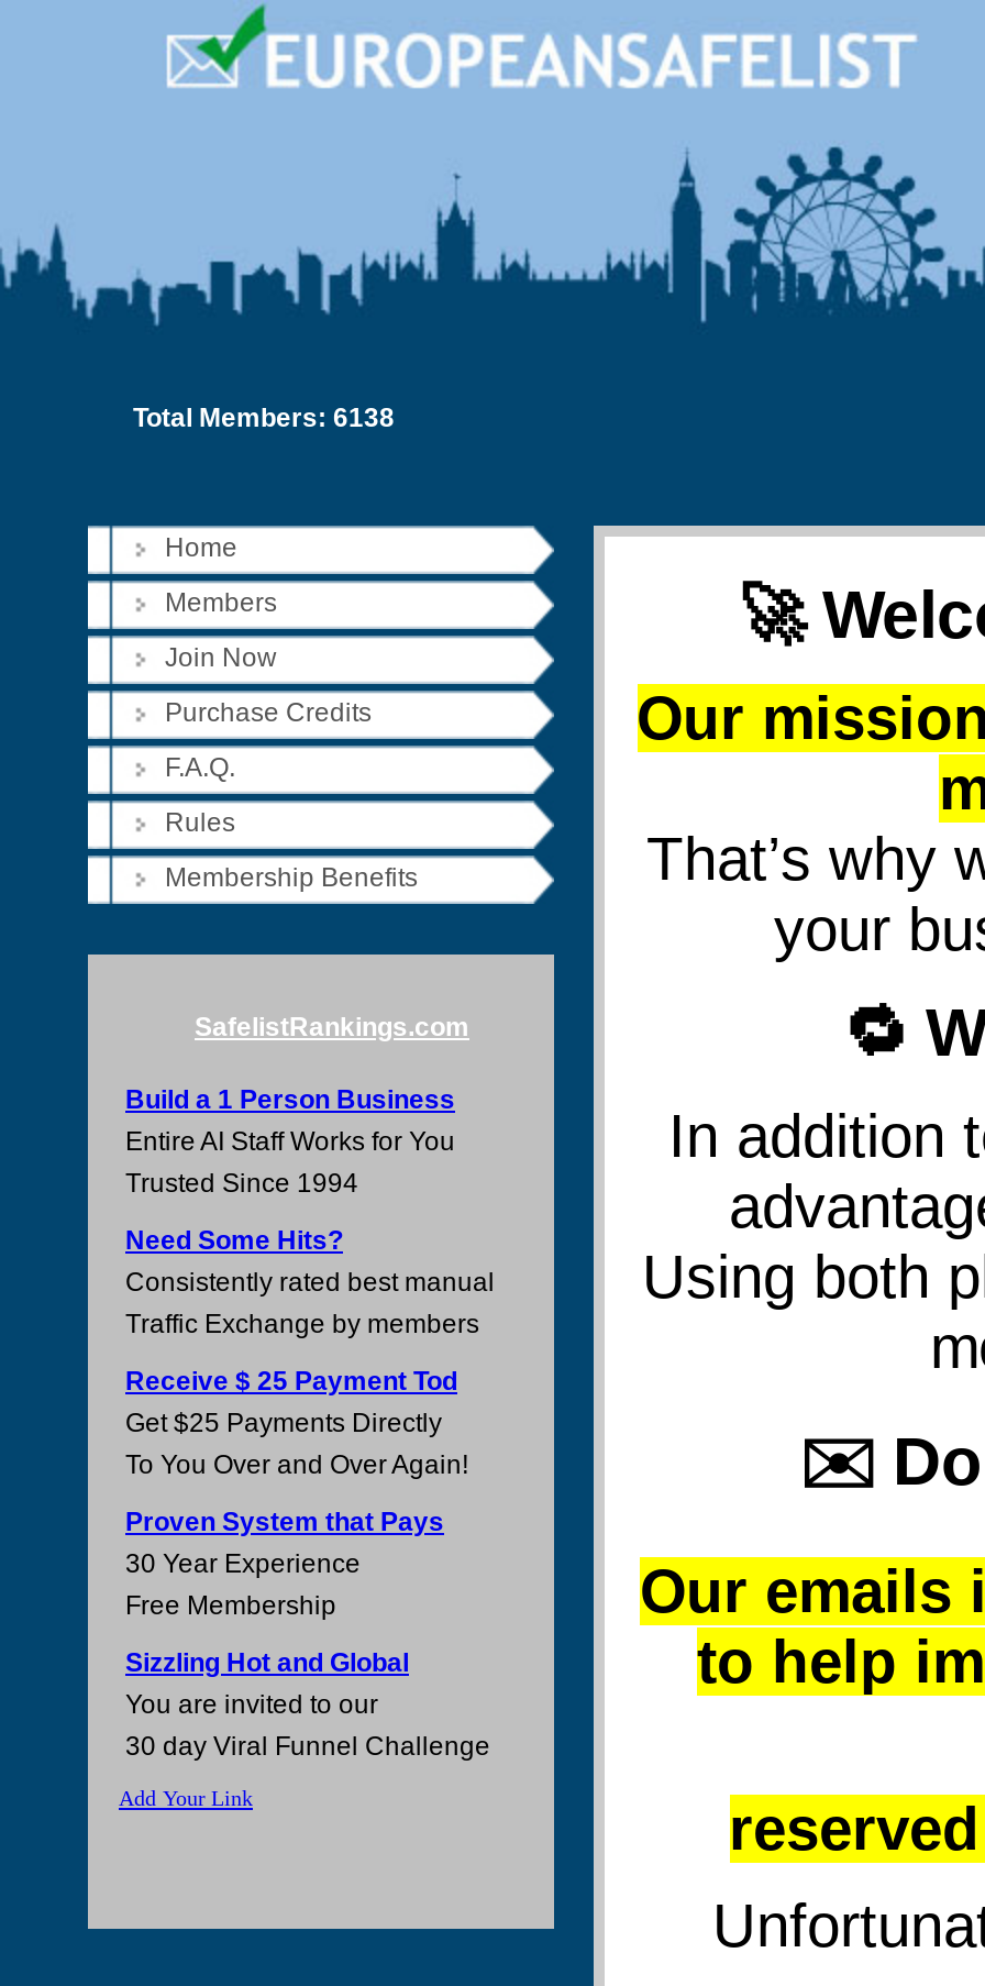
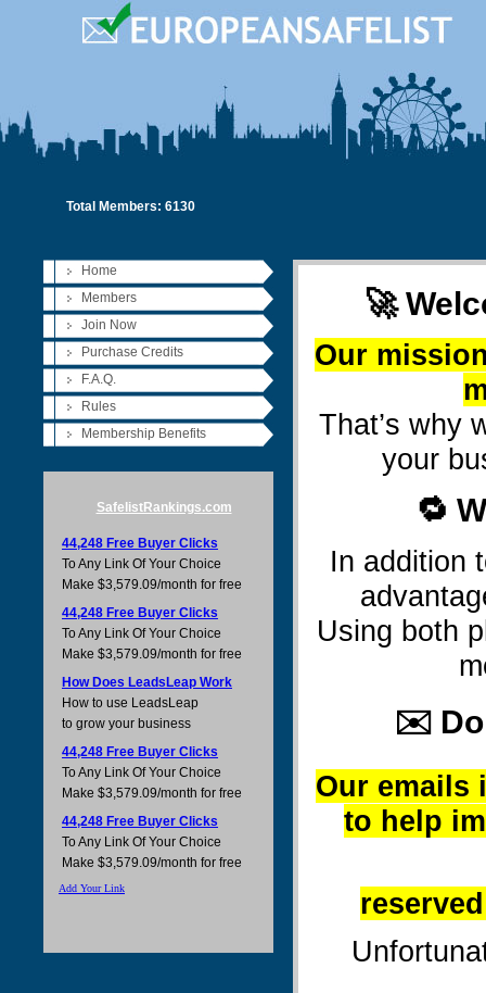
- Total Members: 6138
+ Total Members: 6130

- Build a 1 Person Business
- Entire AI Staff Works for You
- Trusted Since 1994
+ 44,248 Free Buyer Clicks
+ To Any Link Of Your Choice
+ Make $3,579.09/month for free

- Need Some Hits?
- Consistently rated best manual
- Traffic Exchange by members
+ 44,248 Free Buyer Clicks
+ To Any Link Of Your Choice
+ Make $3,579.09/month for free

- Receive $ 25 Payment Tod
- Get $25 Payments Directly
- To You Over and Over Again!
+ How Does LeadsLeap Work
+ How to use LeadsLeap
+ to grow your business

- Proven System that Pays
- 30 Year Experience
- Free Membership
+ 44,248 Free Buyer Clicks
+ To Any Link Of Your Choice
+ Make $3,579.09/month for free

- Sizzling Hot and Global
- You are invited to our
- 30 day Viral Funnel Challenge
+ 44,248 Free Buyer Clicks
+ To Any Link Of Your Choice
+ Make $3,579.09/month for free
